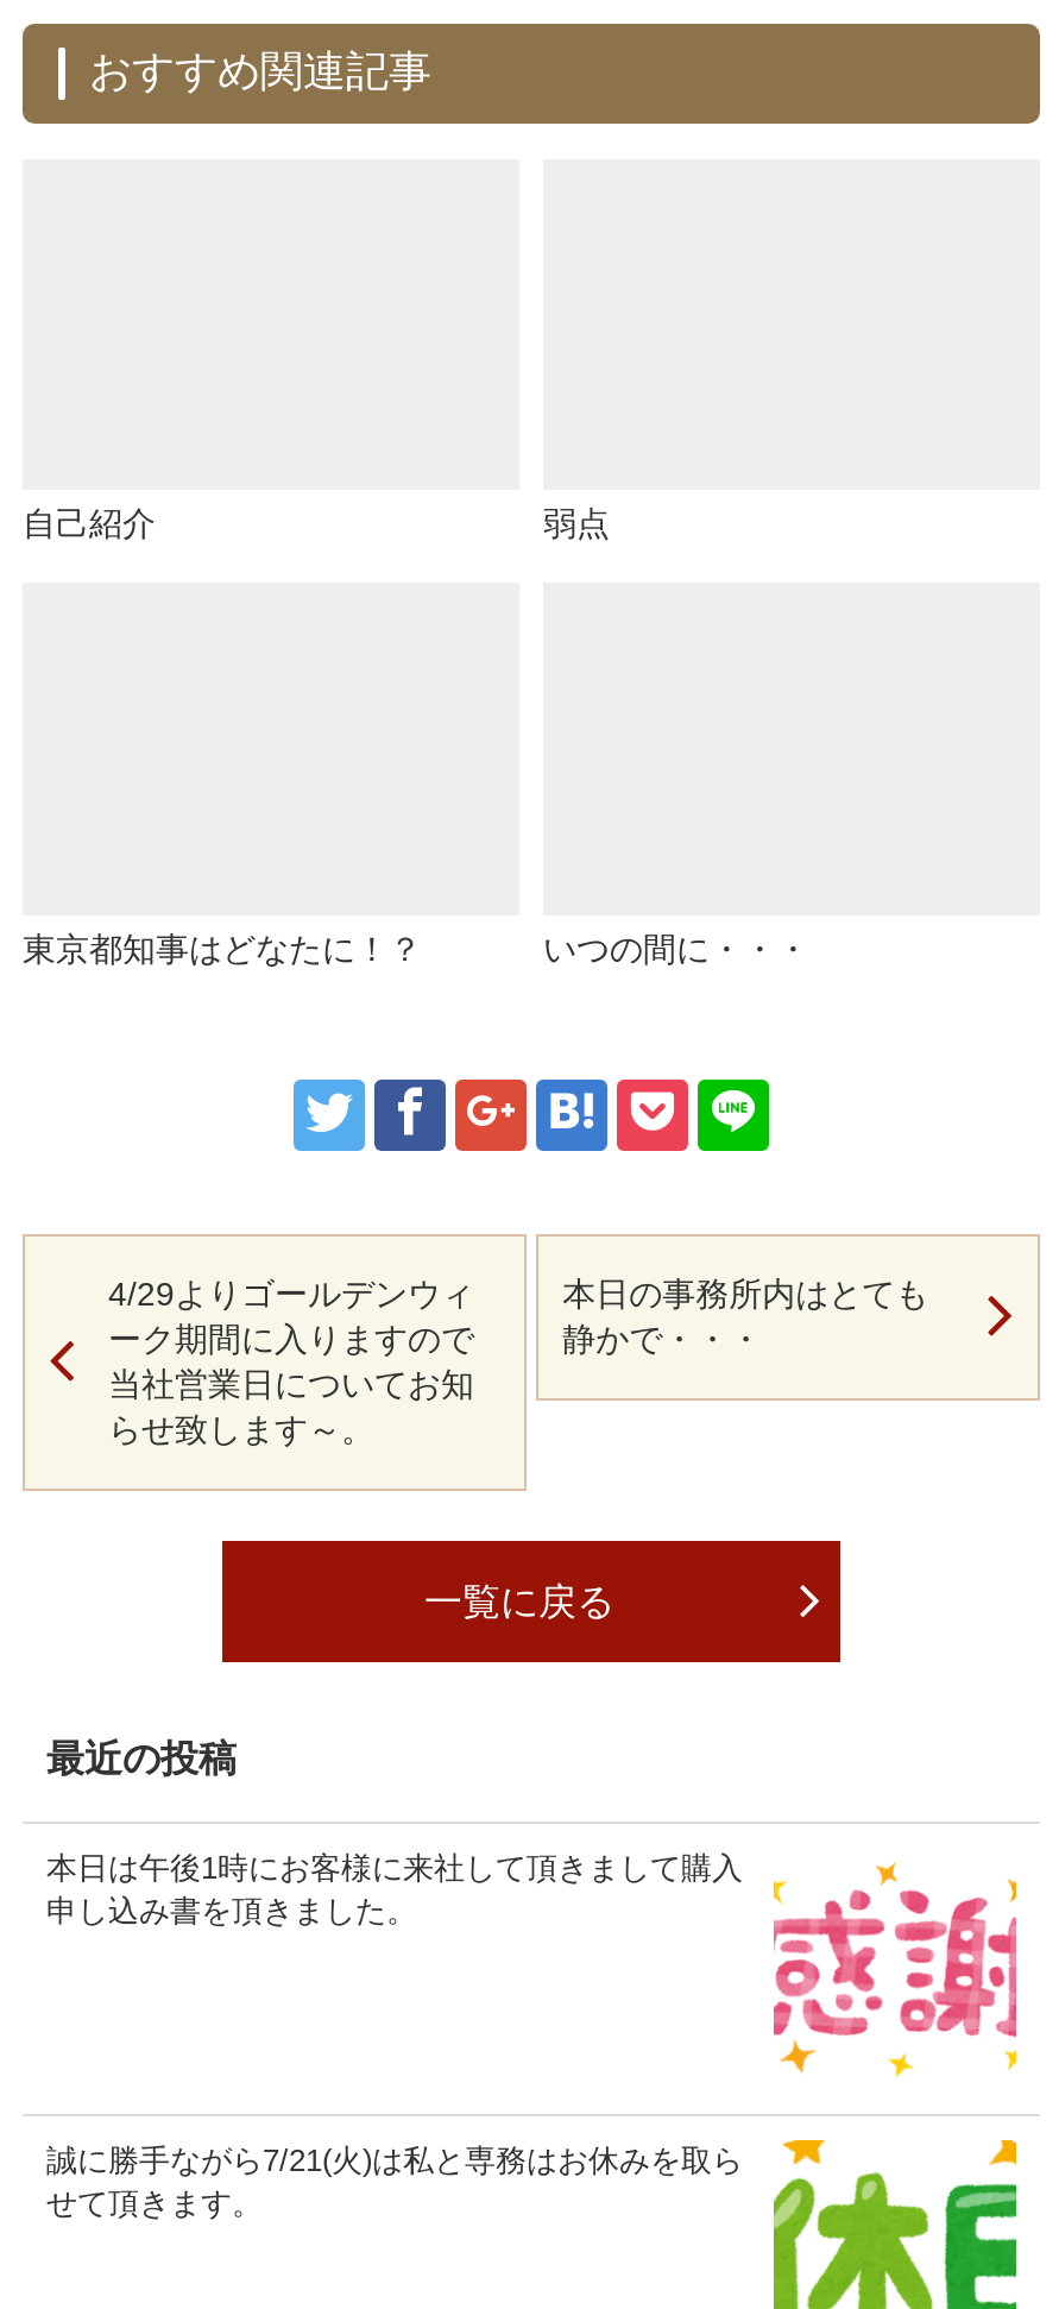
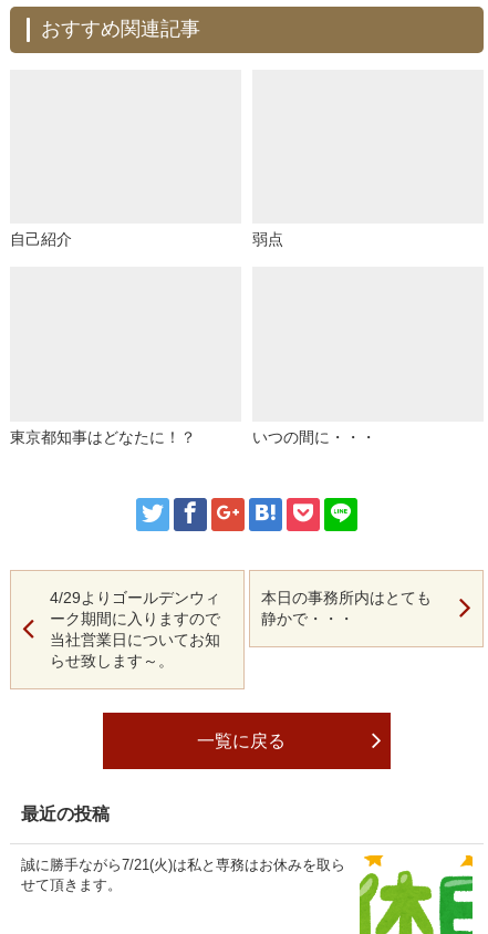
- [image]
- 本日は午後1時にお客様に来社して頂きまして購入
- 申し込み書を頂きました。
